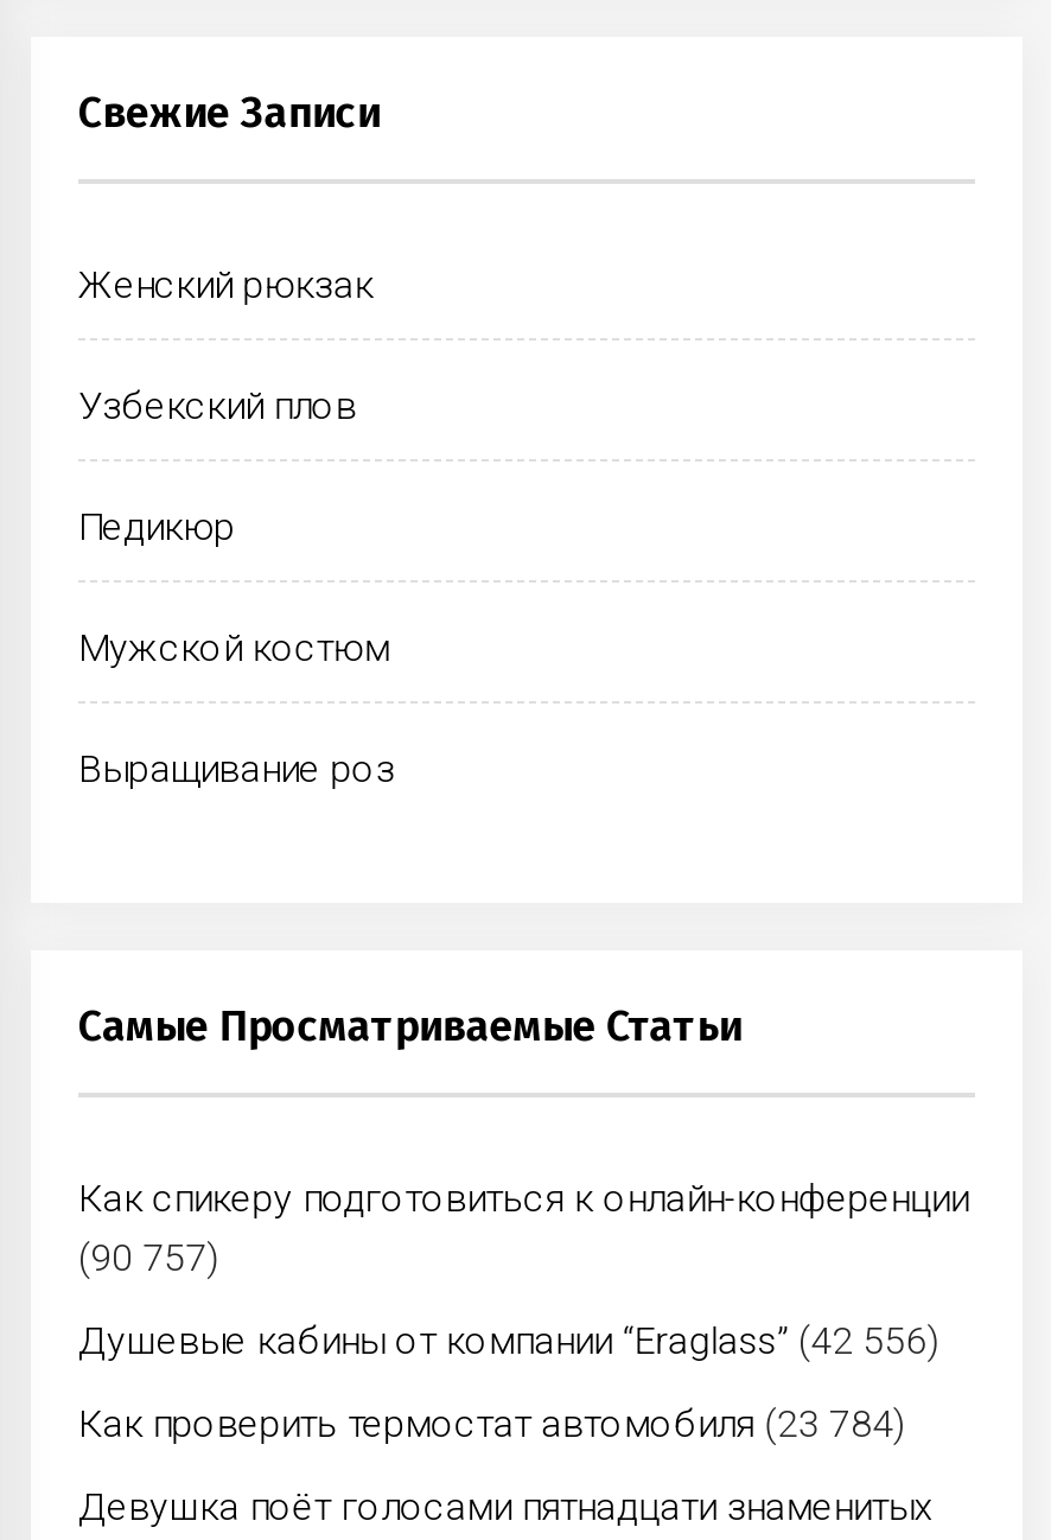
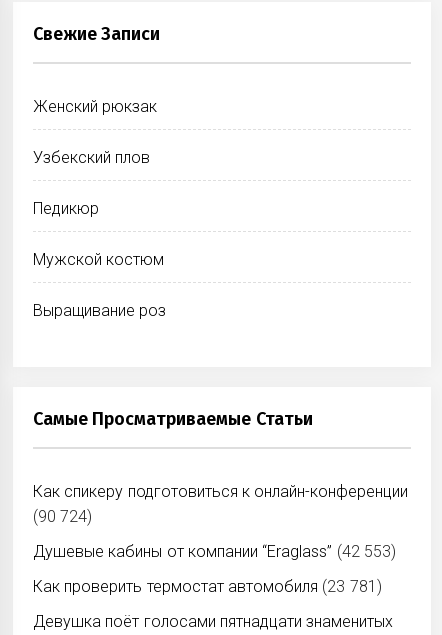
- (90 757)
+ (90 724)

- Душевые кабины от компании “Eraglass” (42 556)
+ Душевые кабины от компании “Eraglass” (42 553)

- Как проверить термостат автомобиля (23 784)
+ Как проверить термостат автомобиля (23 781)
